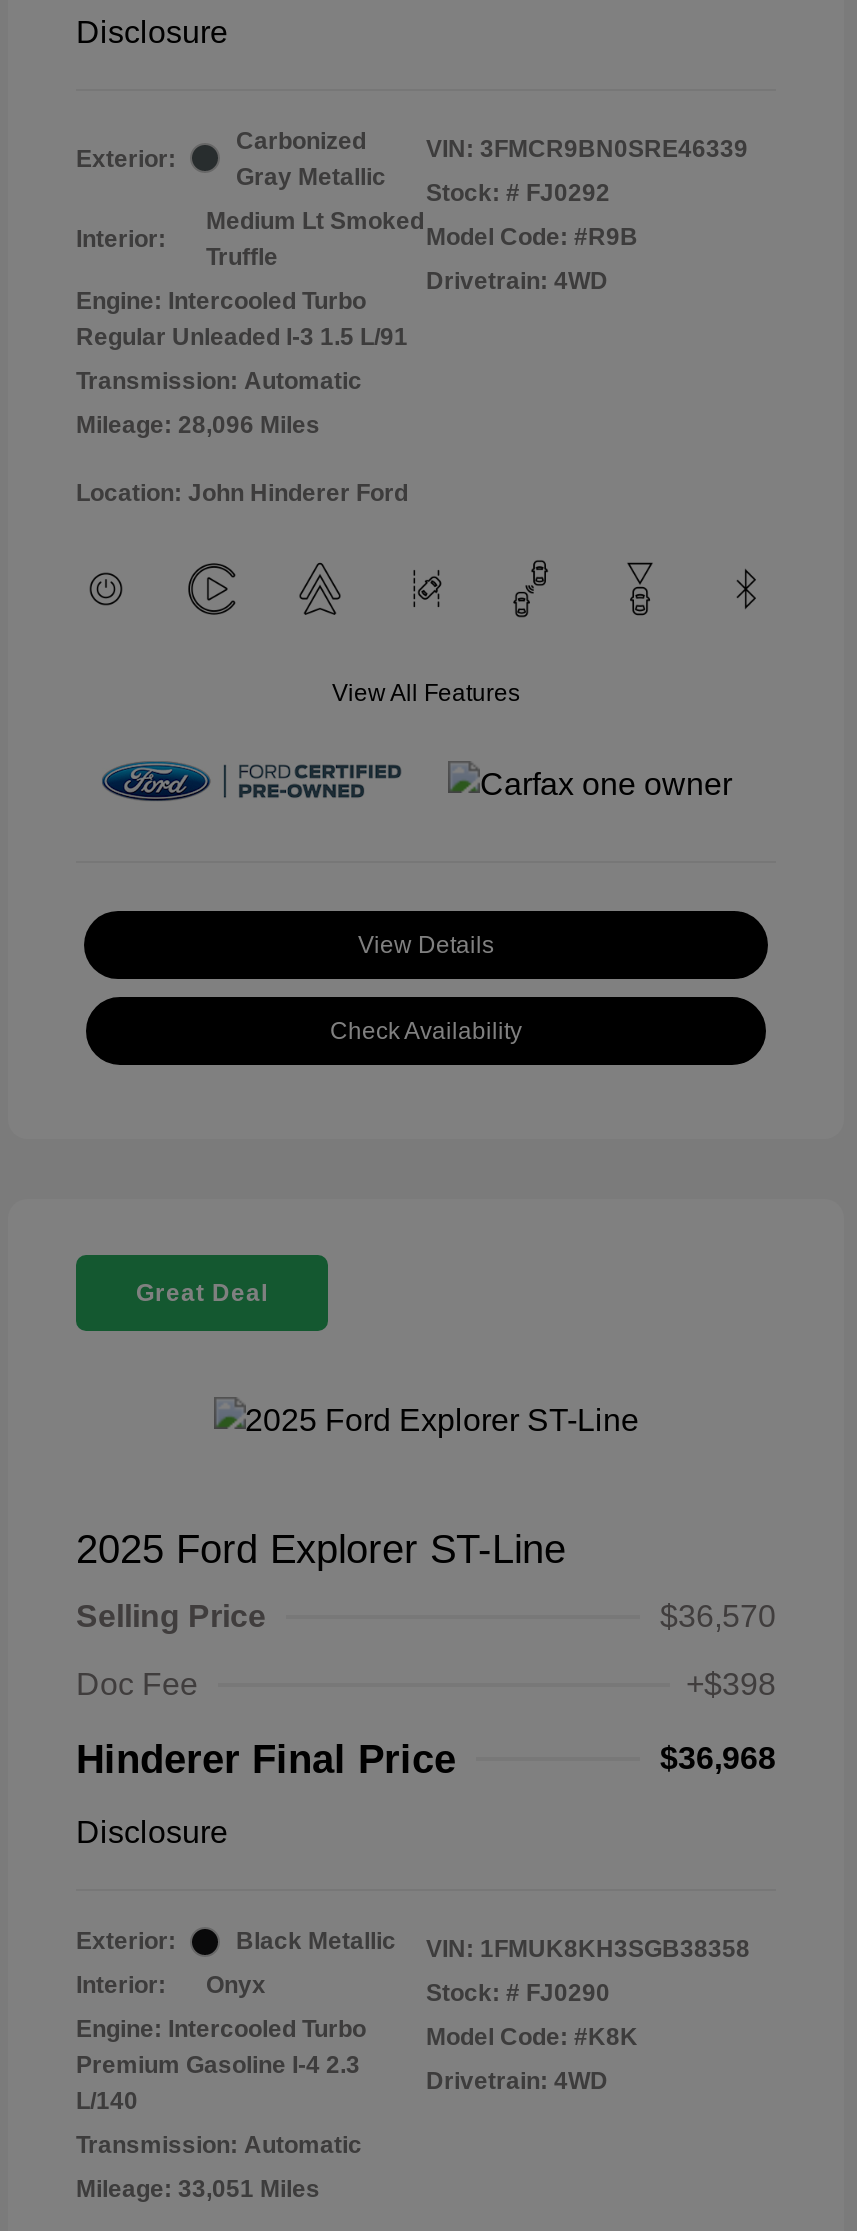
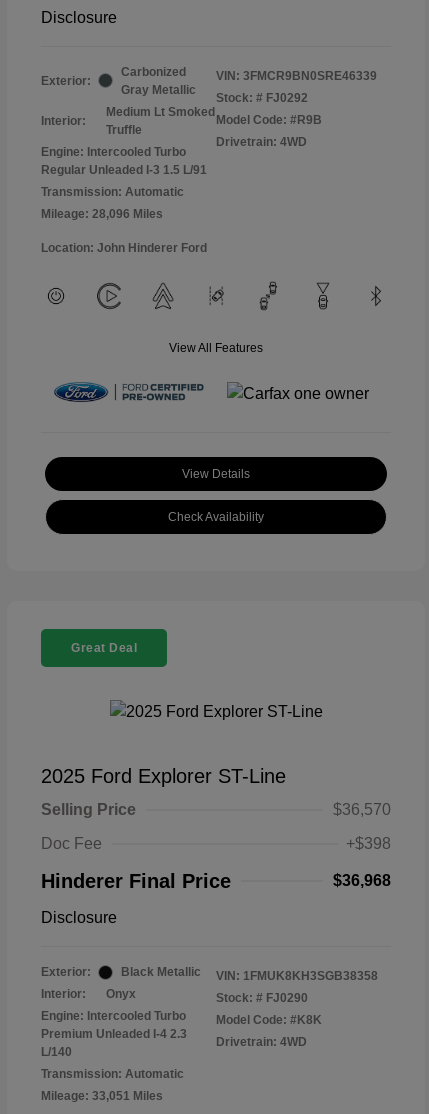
- Premium Gasoline I-4 2.3
+ Premium Unleaded I-4 2.3
